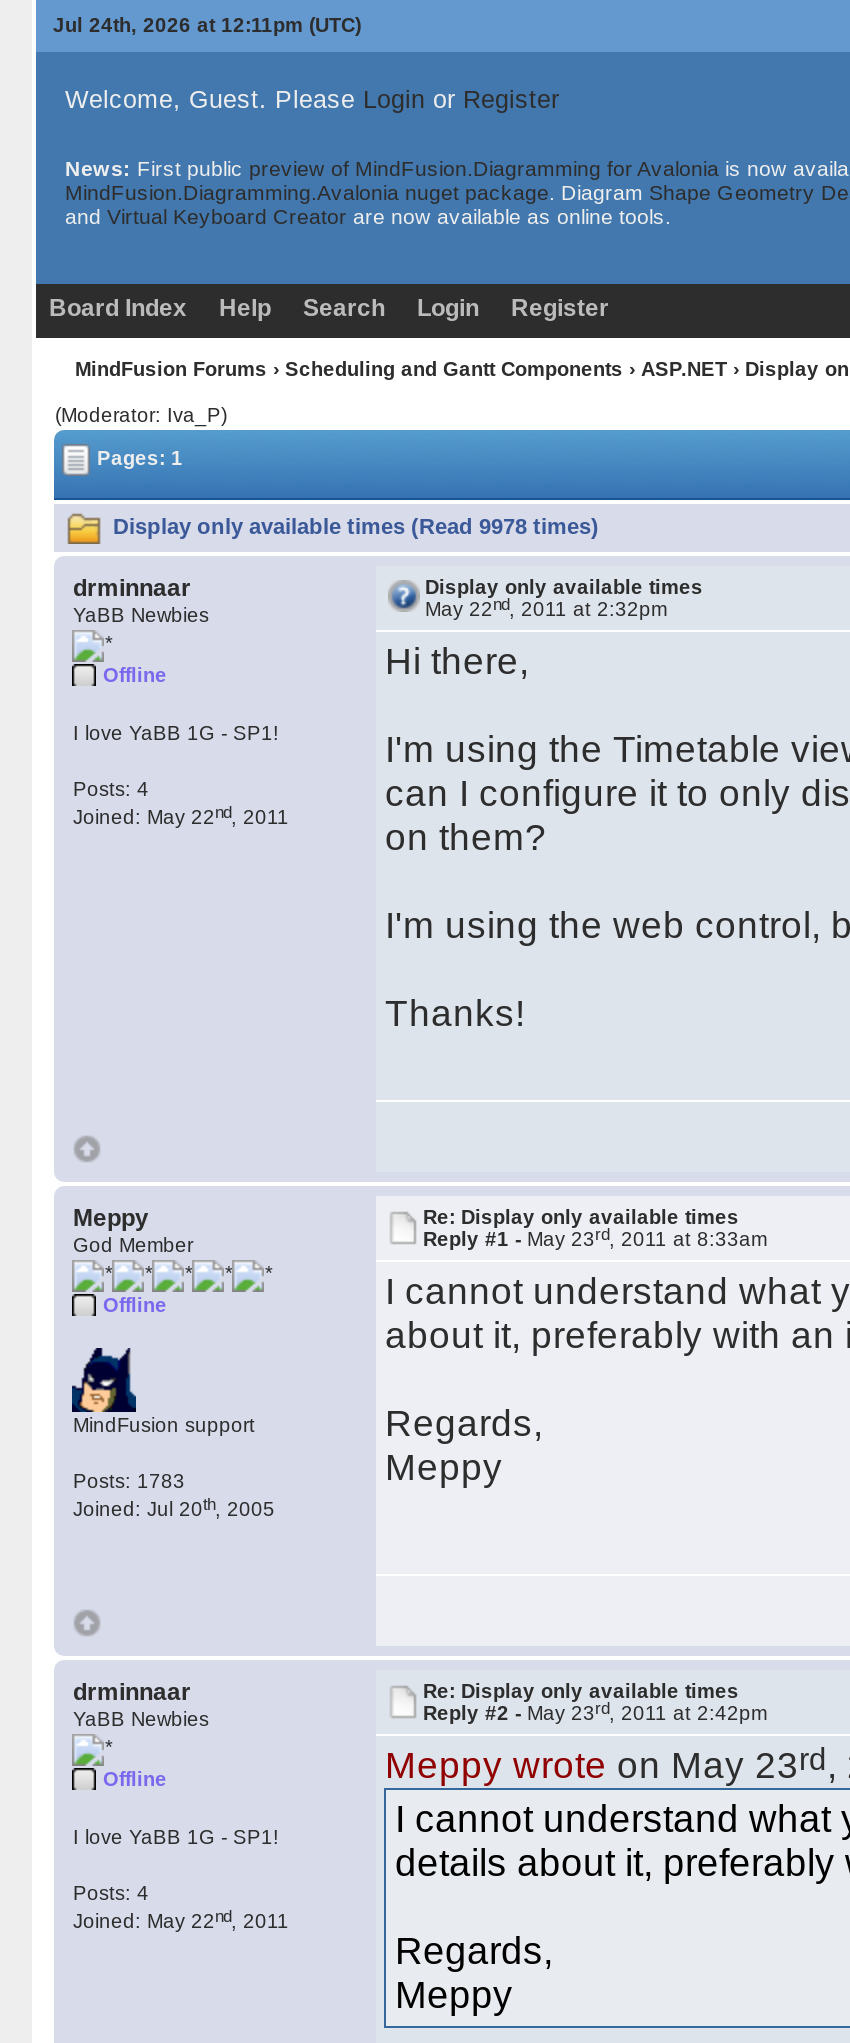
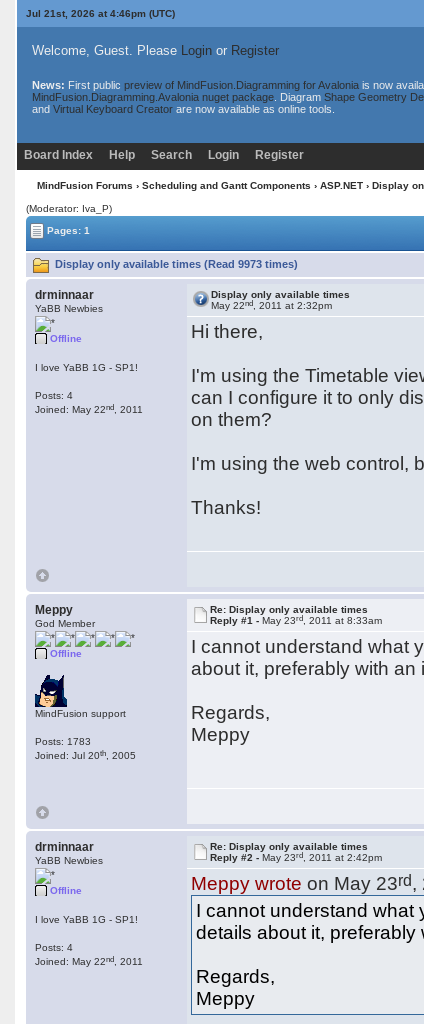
- Jul 24th, 2026 at 12:11pm (UTC)
+ Jul 21st, 2026 at 4:46pm (UTC)

- Display only available times (Read 9978 times)
+ Display only available times (Read 9973 times)
